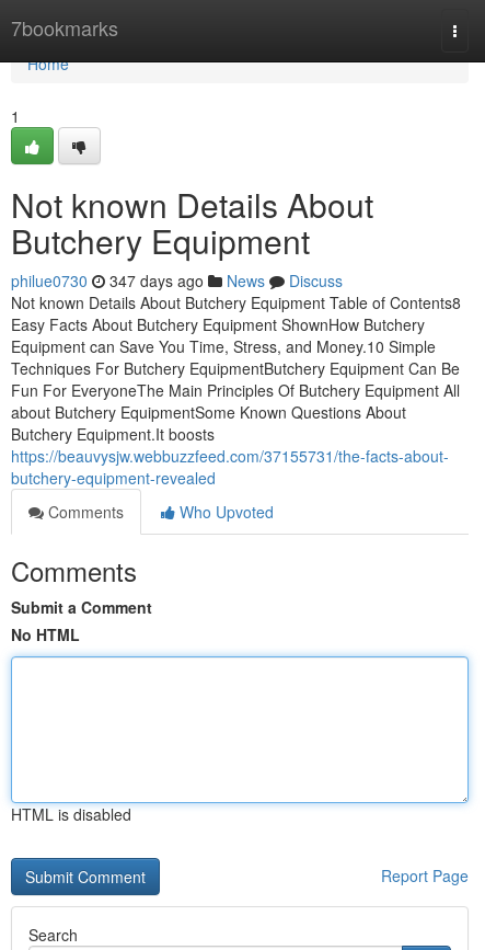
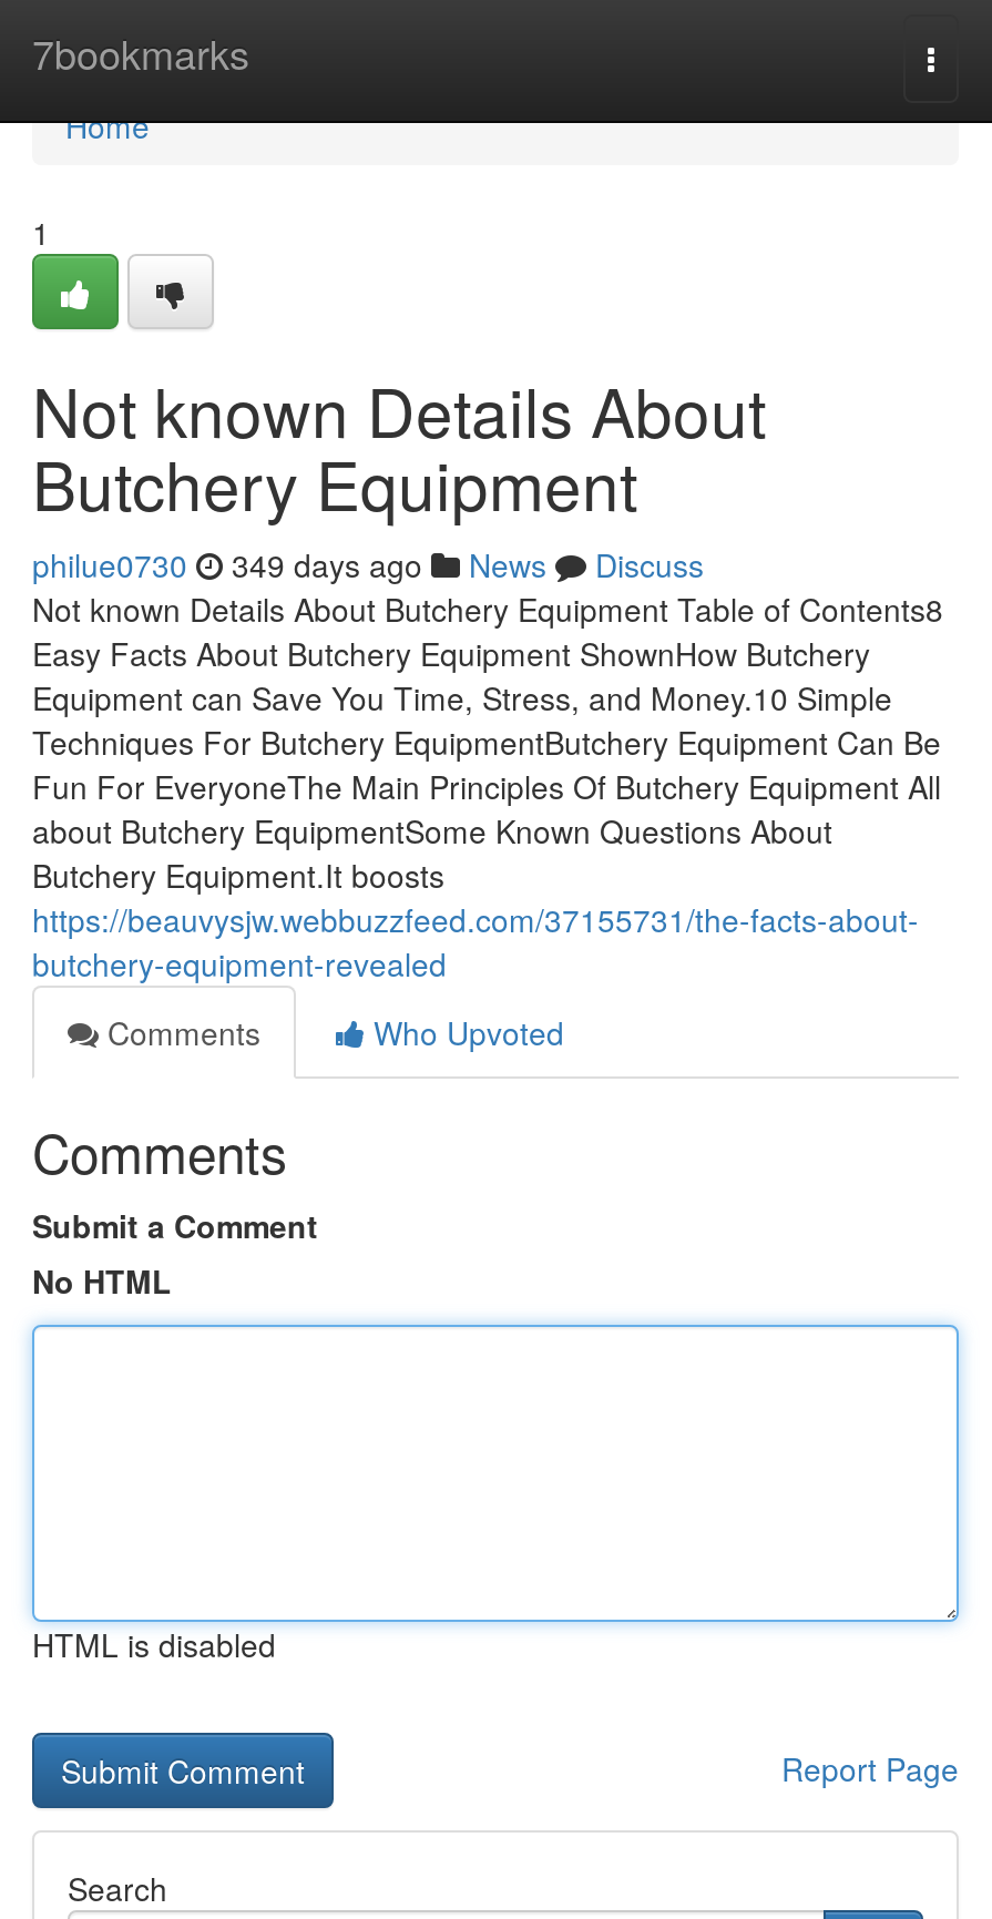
- philue0730 347 days ago News Discuss
+ philue0730 349 days ago News Discuss
